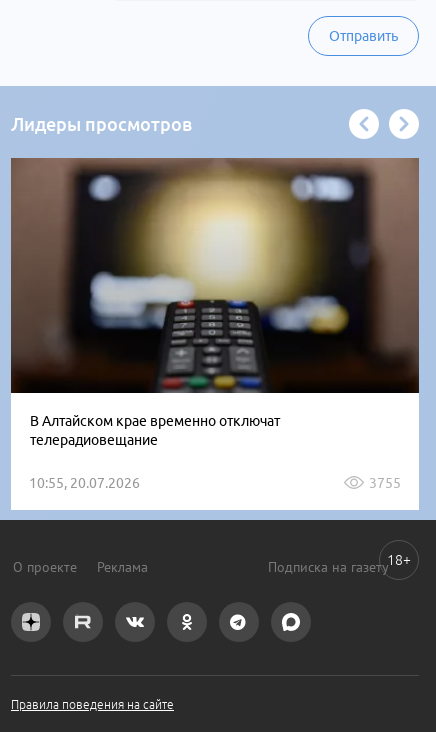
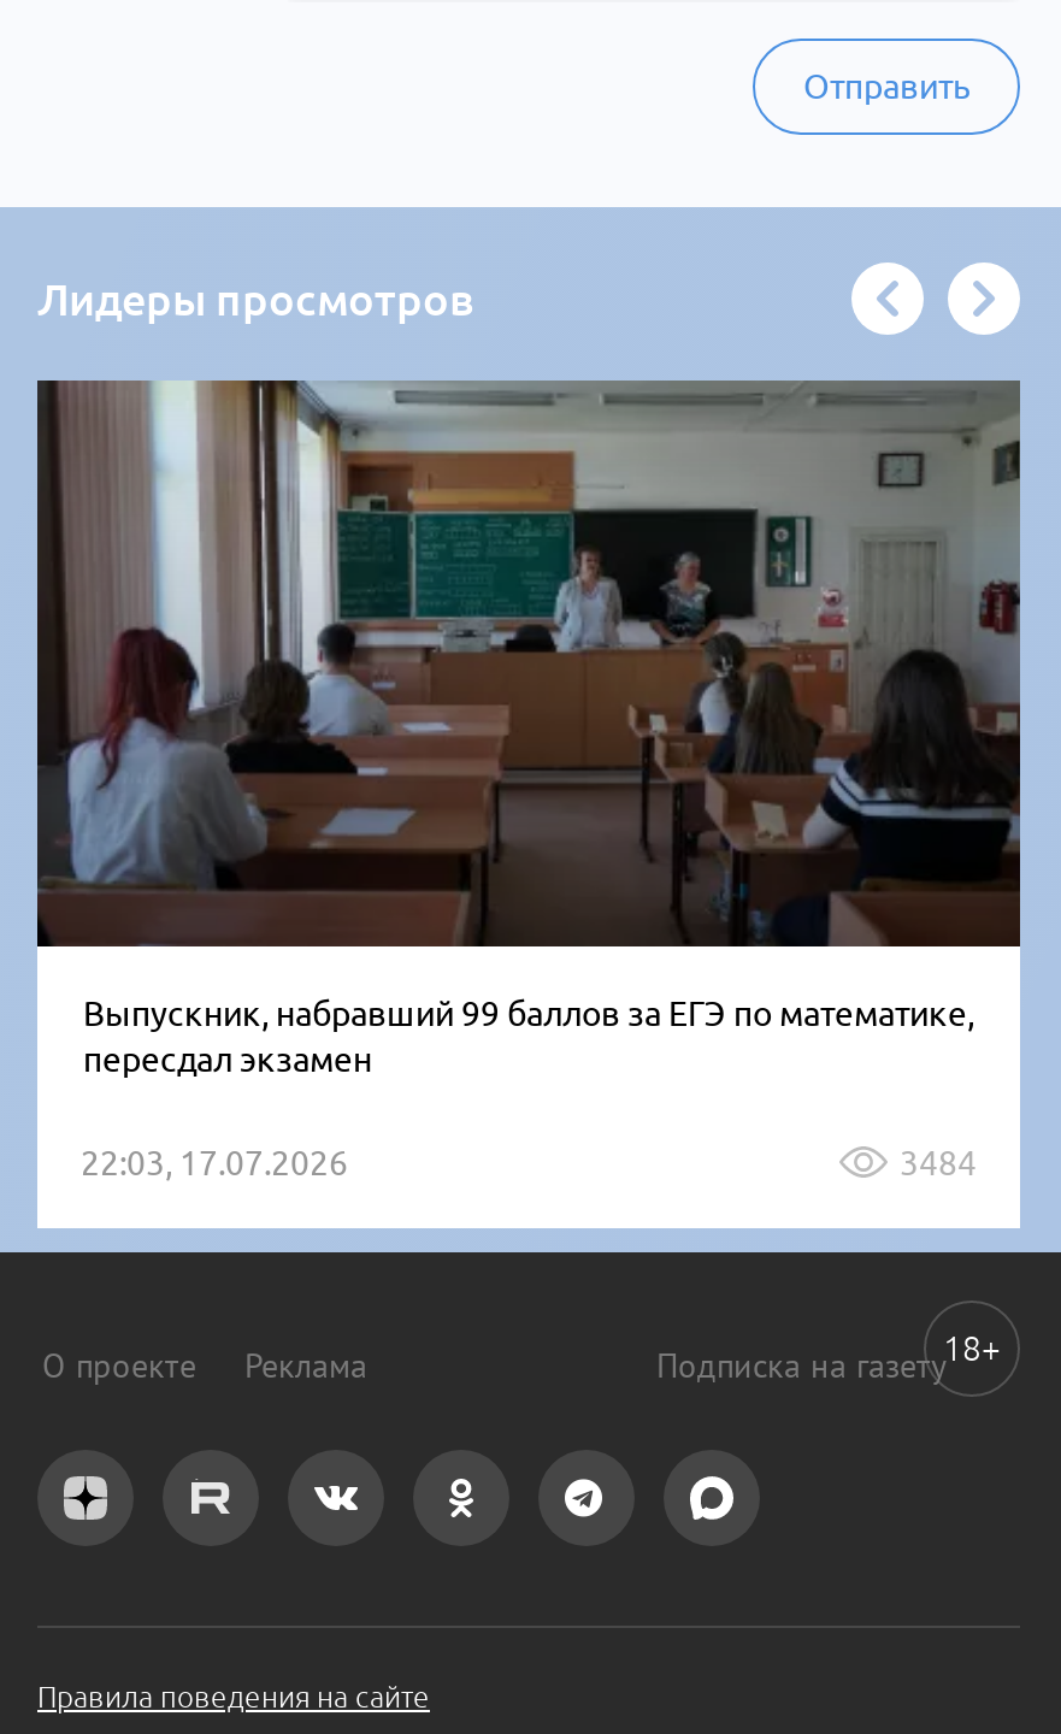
- [image]
- В Алтайском крае временно отключат
- телерадиовещание
+ [image]
+ Выпускник, набравший 99 баллов за ЕГЭ по математике,
+ пересдал экзамен

- 10:55, 20.07.2026
- 3755
+ 22:03, 17.07.2026
+ 3484
